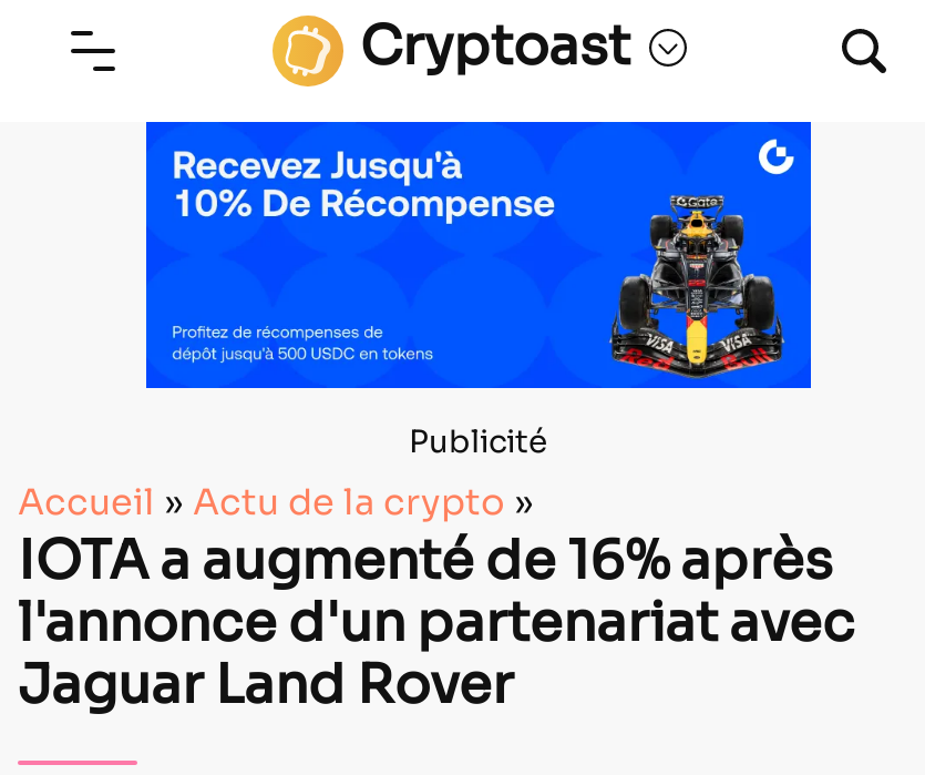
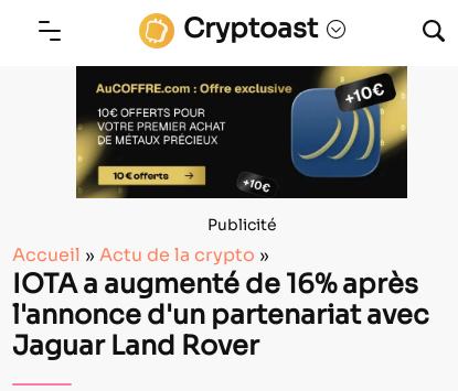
- [image]
+ [image]
